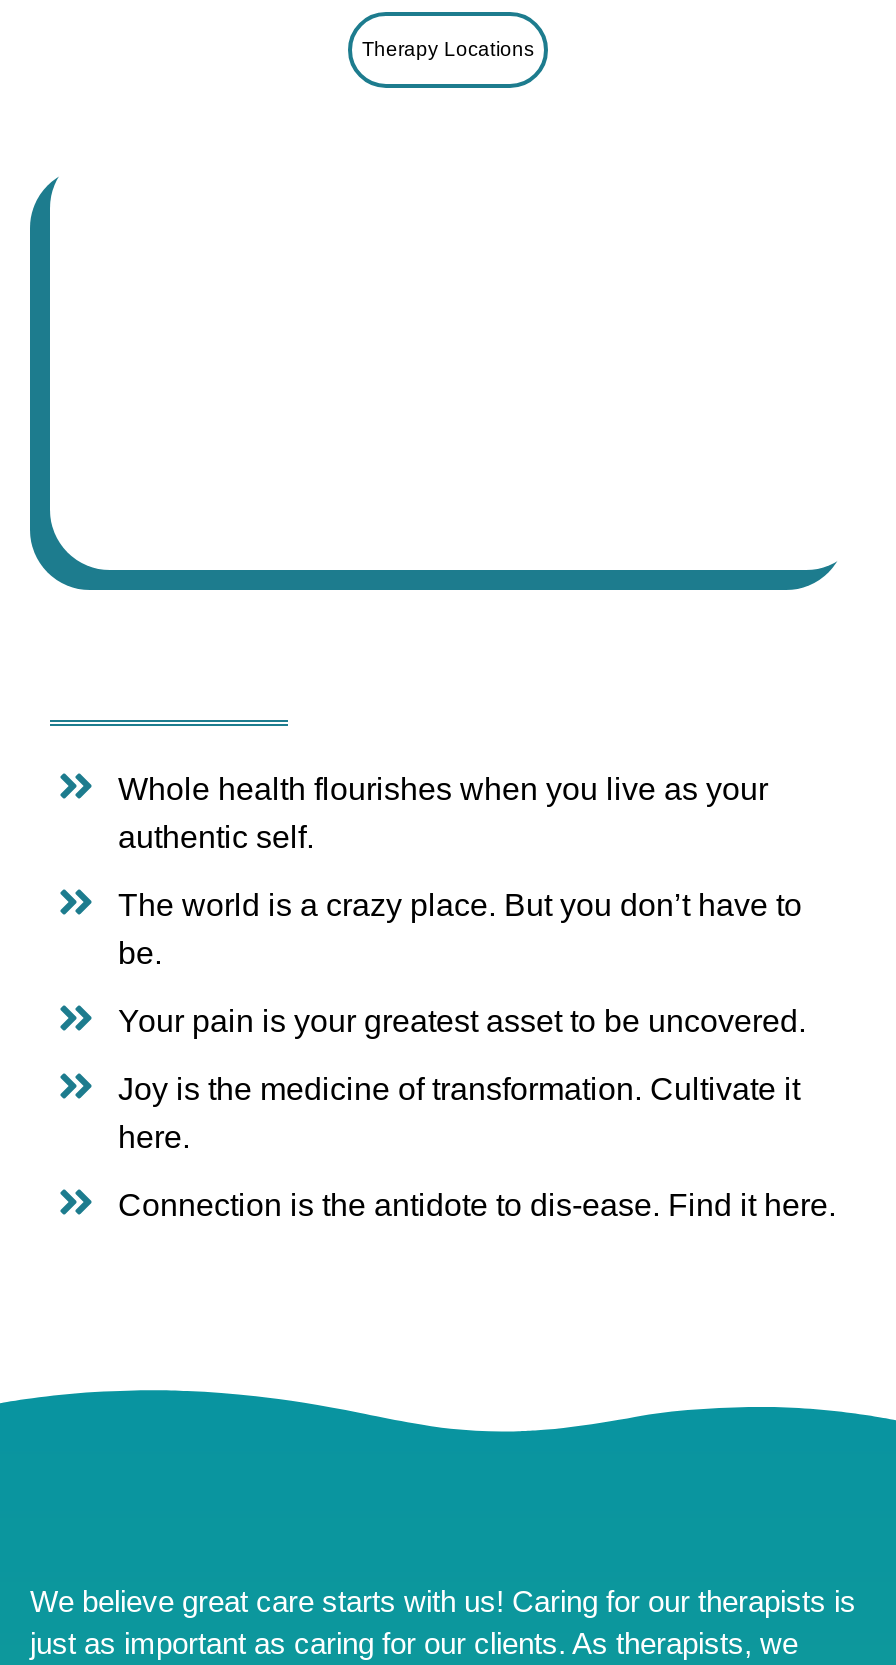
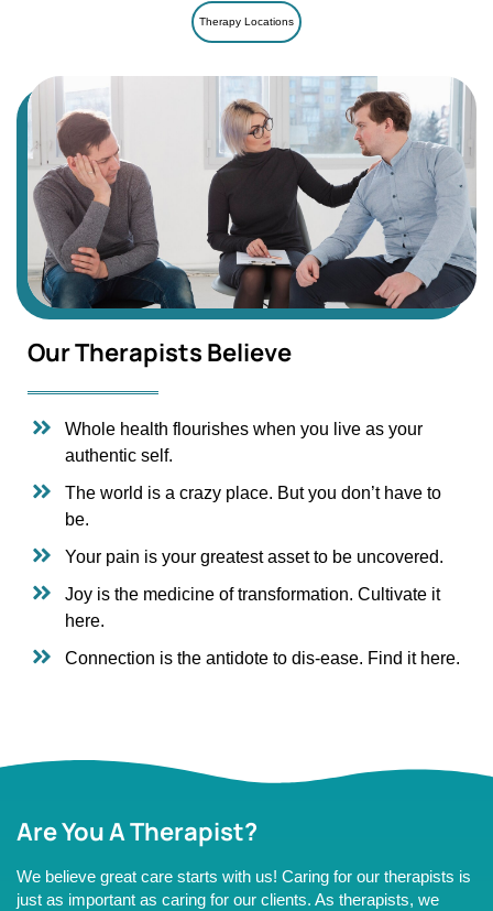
+ [image]
+ Our Therapists Believe

+ Are You A Therapist?
